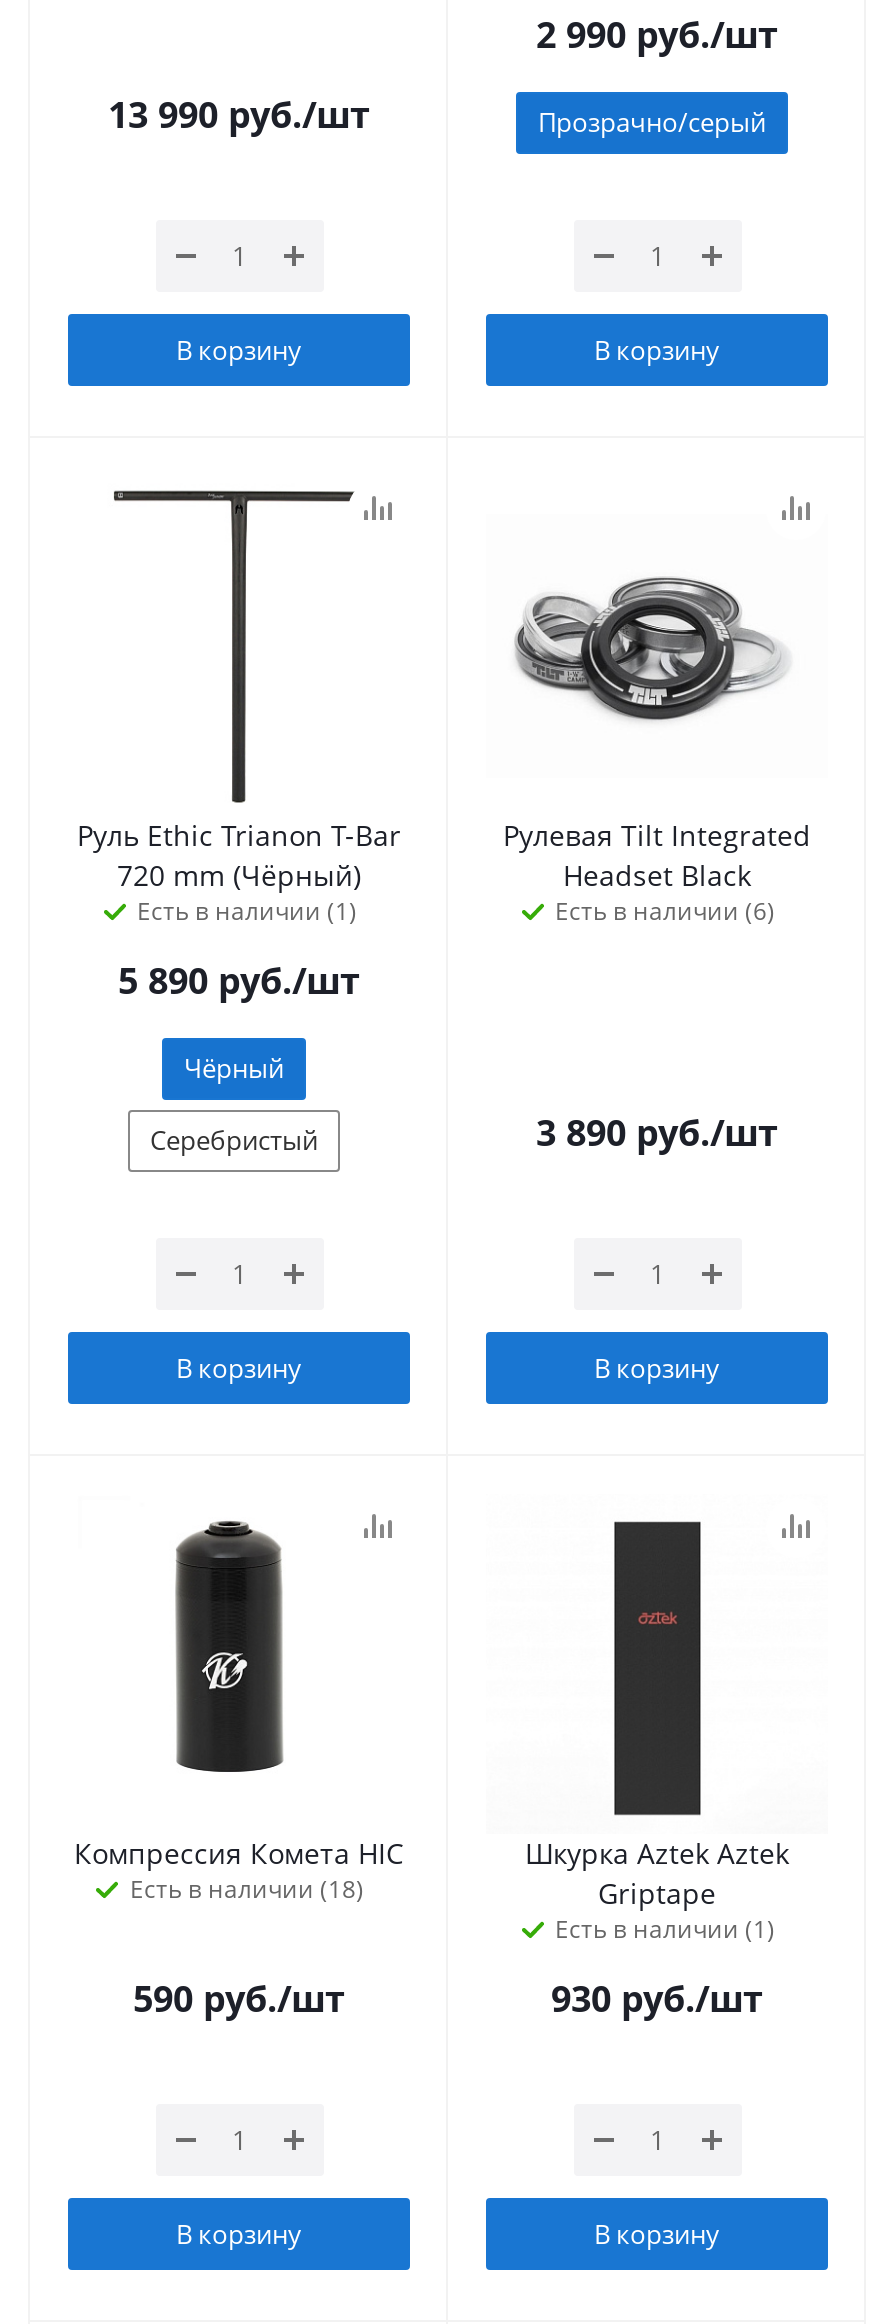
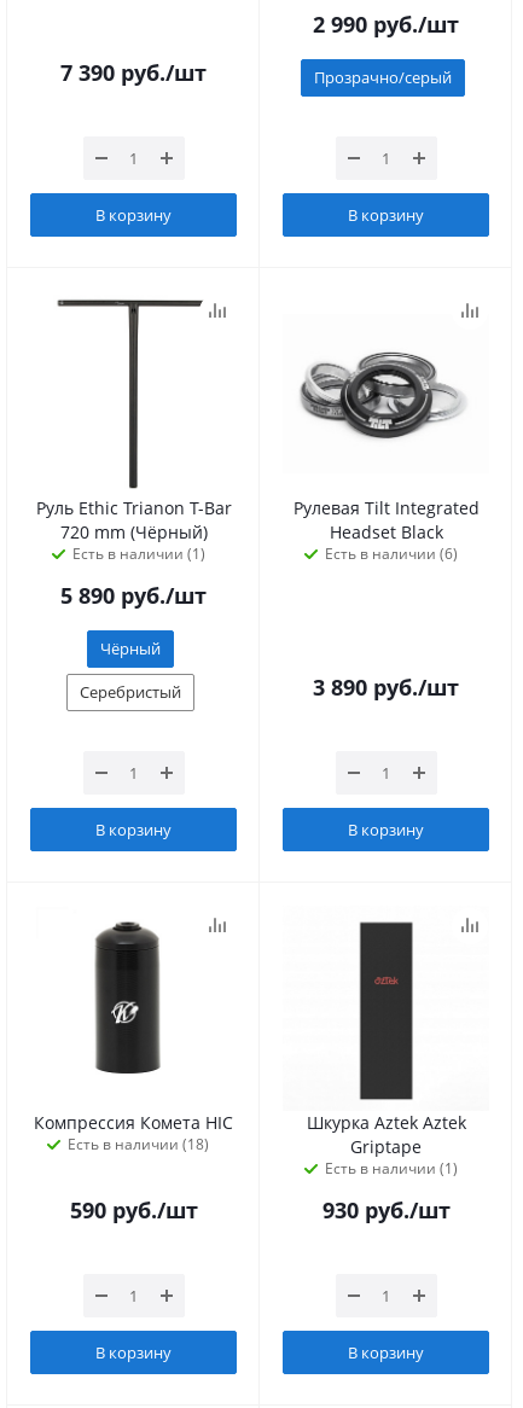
- 13 990 руб./шт
+ 7 390 руб./шт
